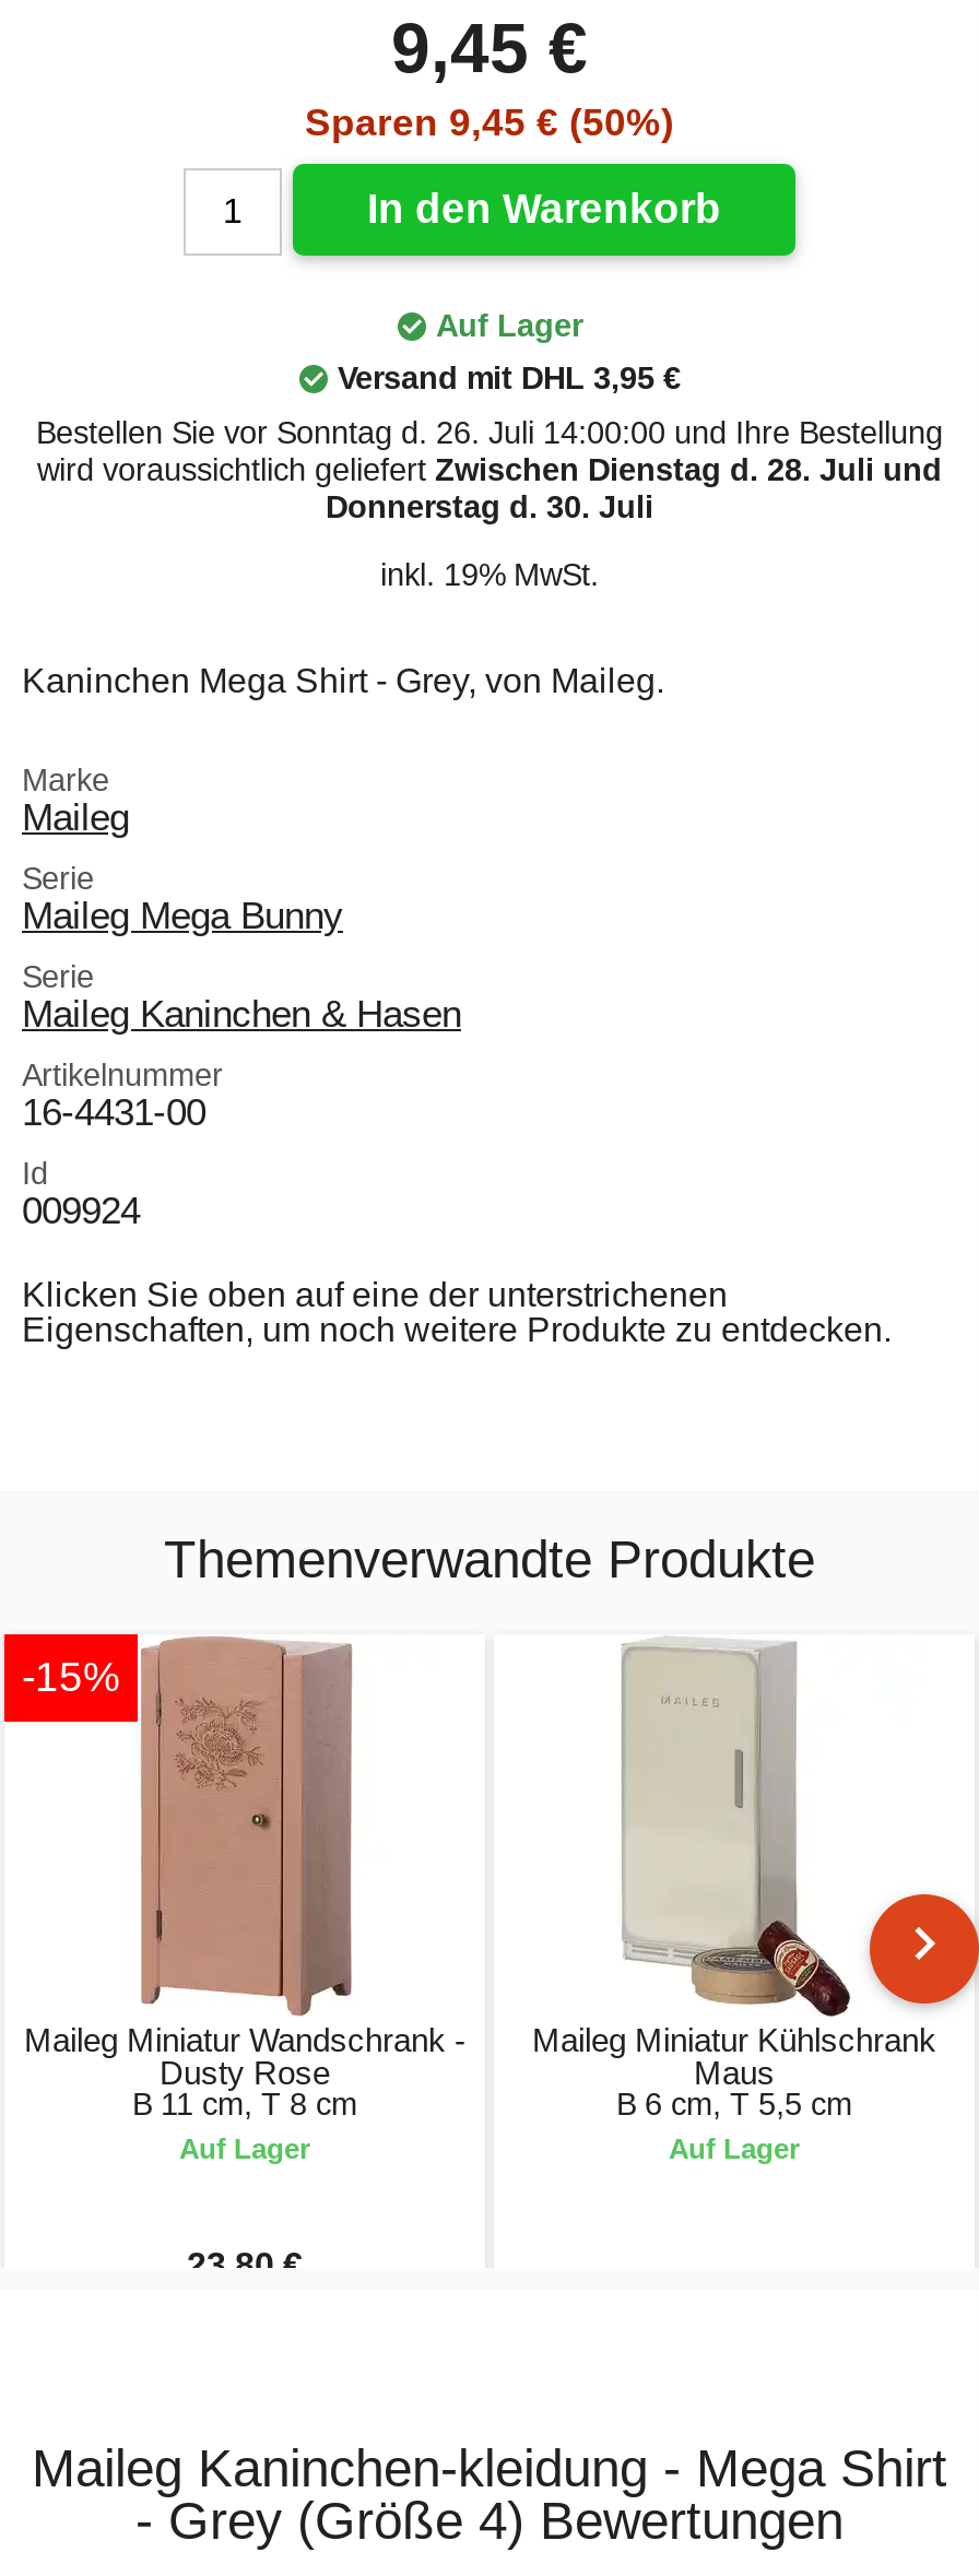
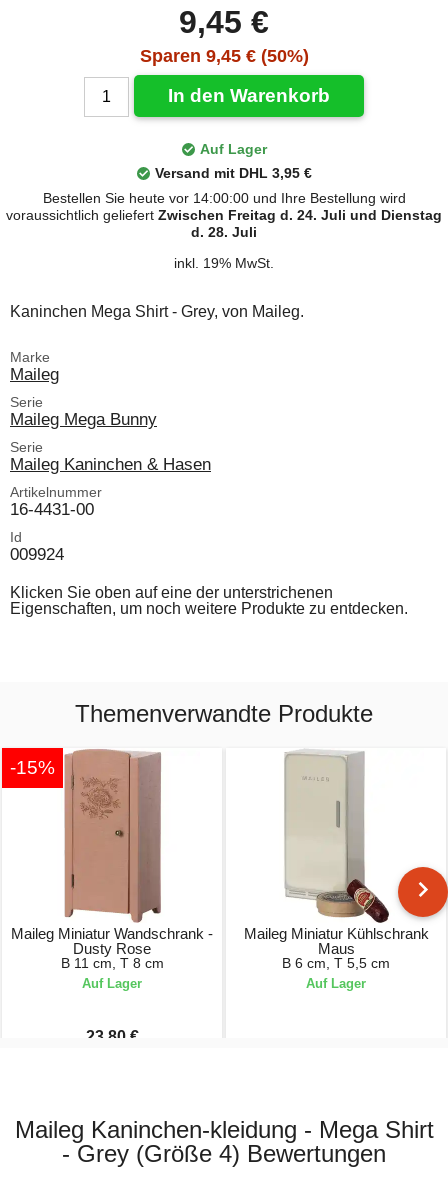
- Bestellen Sie vor Sonntag d. 26. Juli 14:00:00 und Ihre Bestellung
- wird voraussichtlich geliefert Zwischen Dienstag d. 28. Juli und
- Donnerstag d. 30. Juli
+ Bestellen Sie heute vor 14:00:00 und Ihre Bestellung wird
+ voraussichtlich geliefert Zwischen Freitag d. 24. Juli und Dienstag
+ d. 28. Juli
